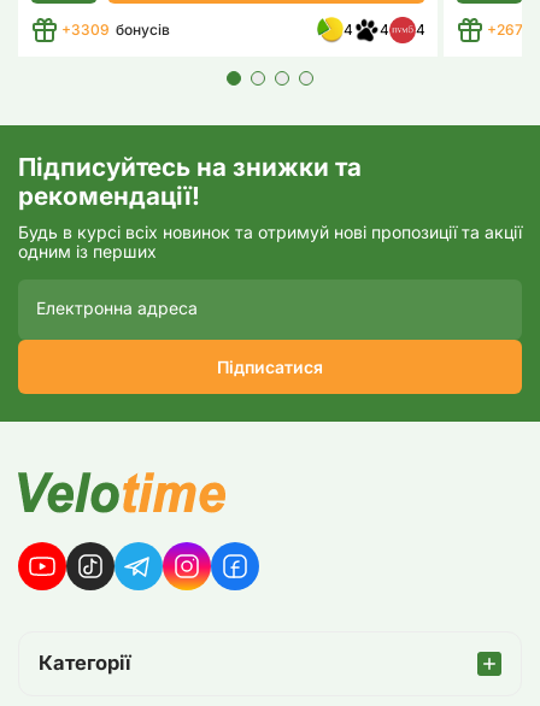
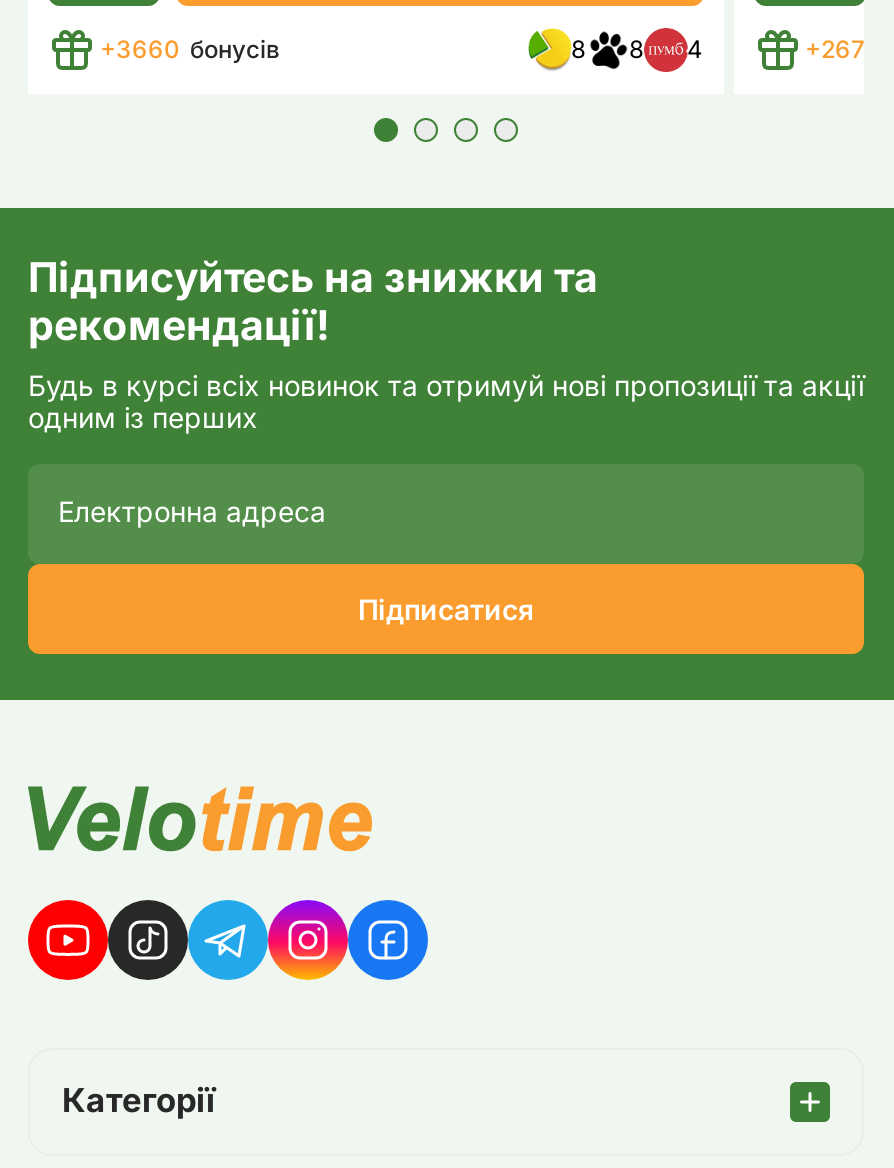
- +3309 бонусів
+ +3660 бонусів

- 4
+ 8

- 4
+ 8
